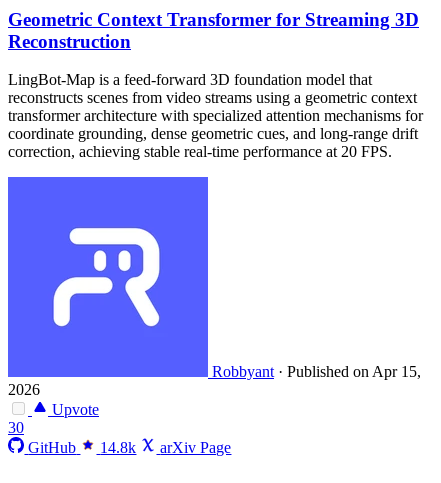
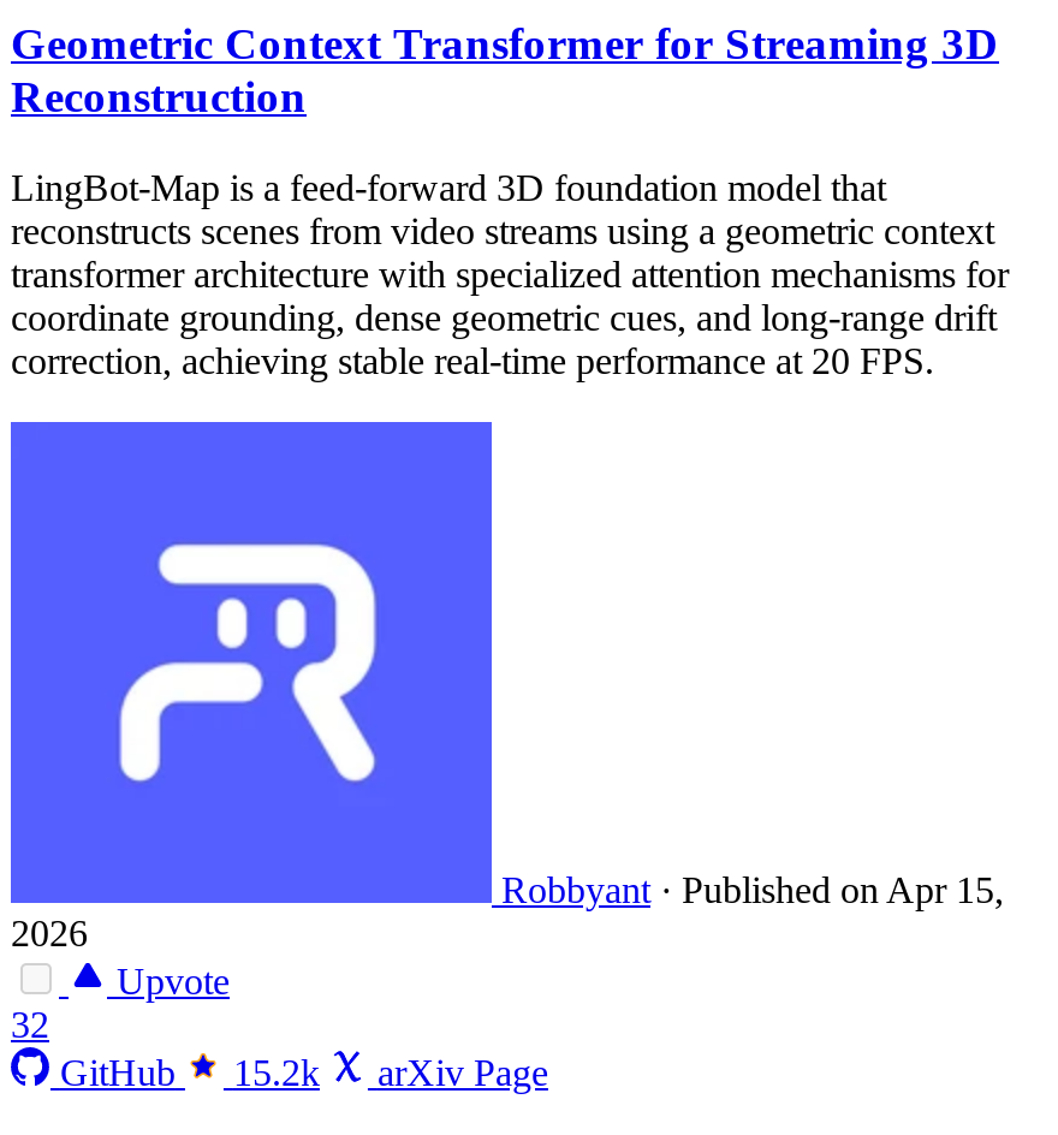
- 30
+ 32

- GitHub 14.8k arXiv Page
+ GitHub 15.2k arXiv Page
